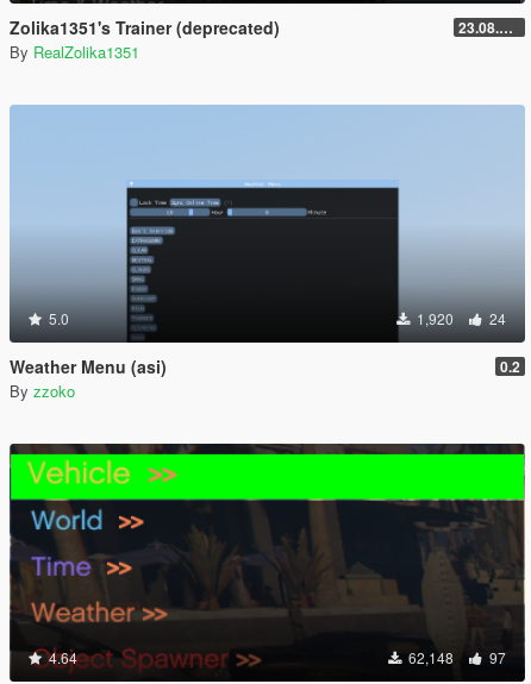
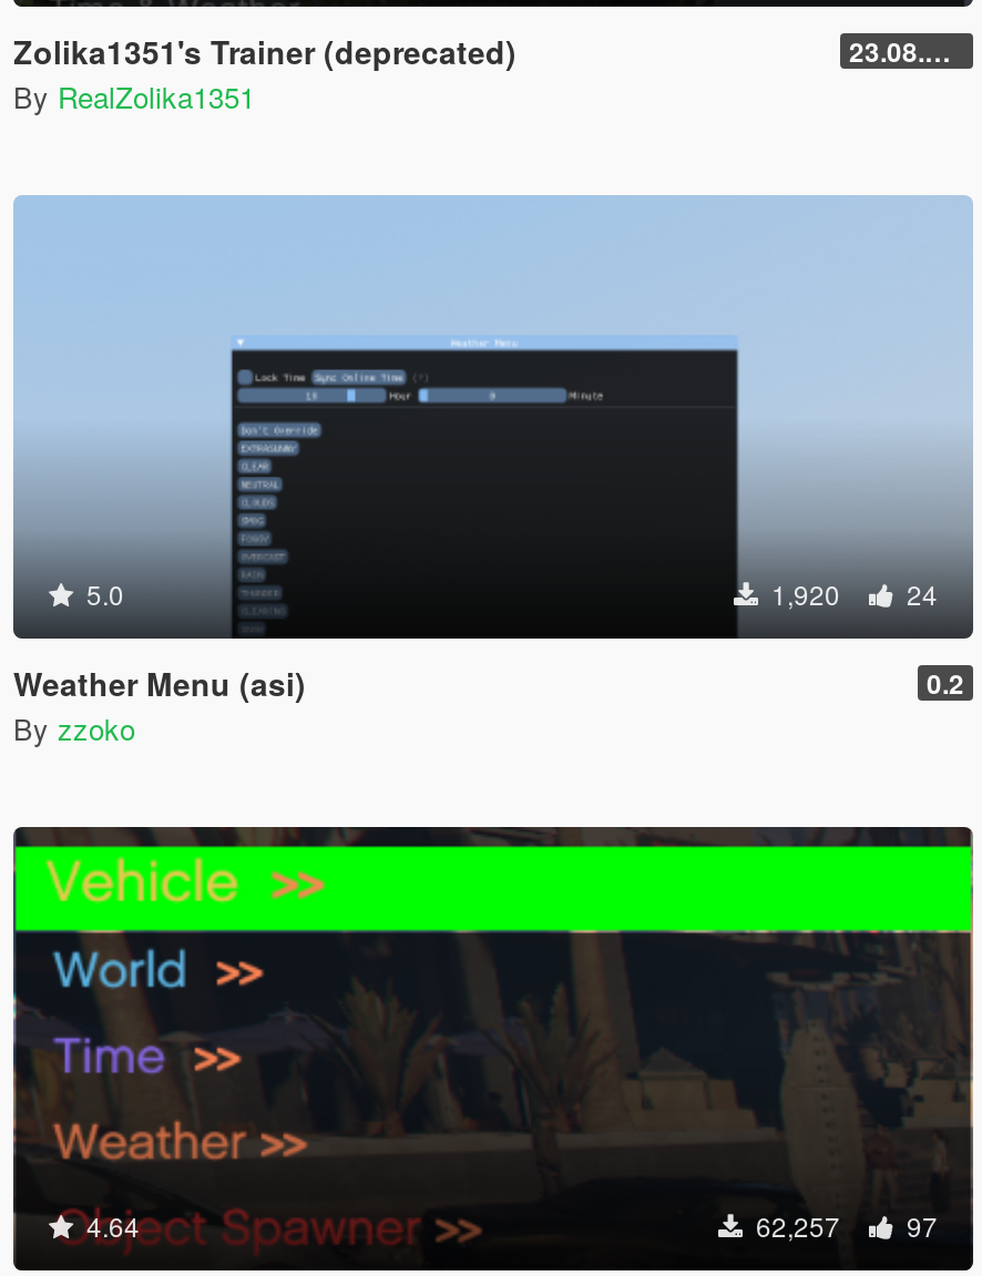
- 62,148 97
+ 62,257 97
